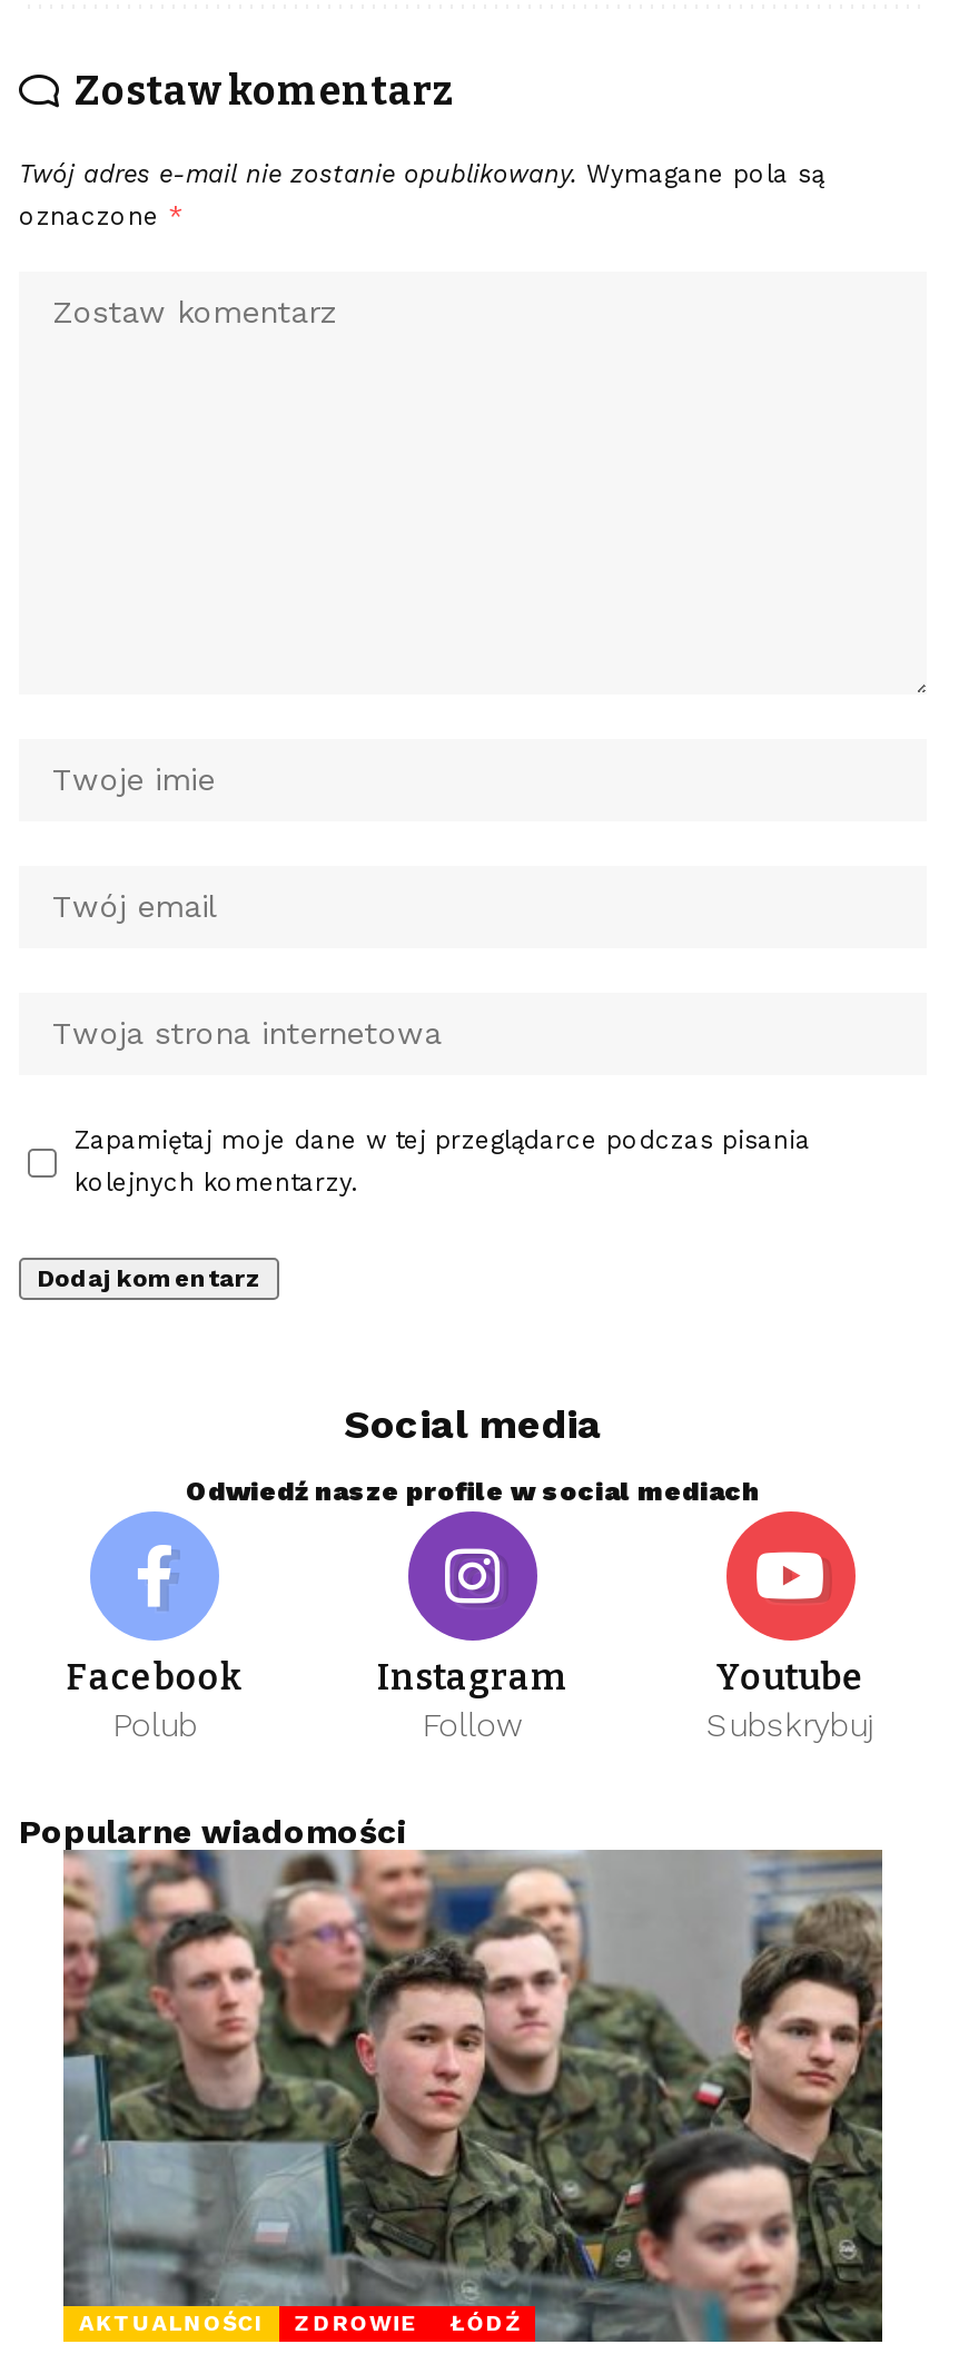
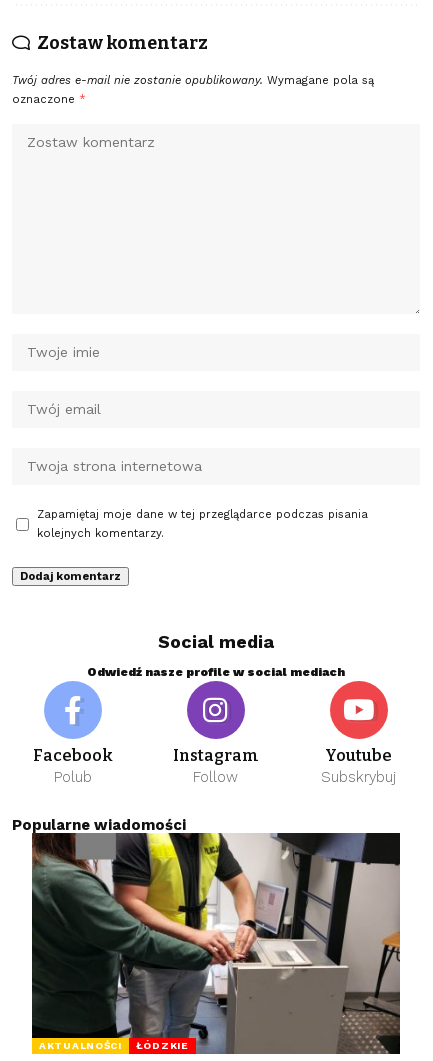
- [image]
- ZDROWIE
- ŁÓDŹ
+ [image]
+ ŁÓDZKIE
